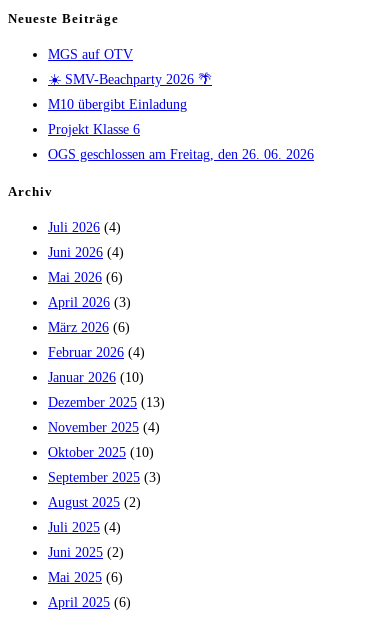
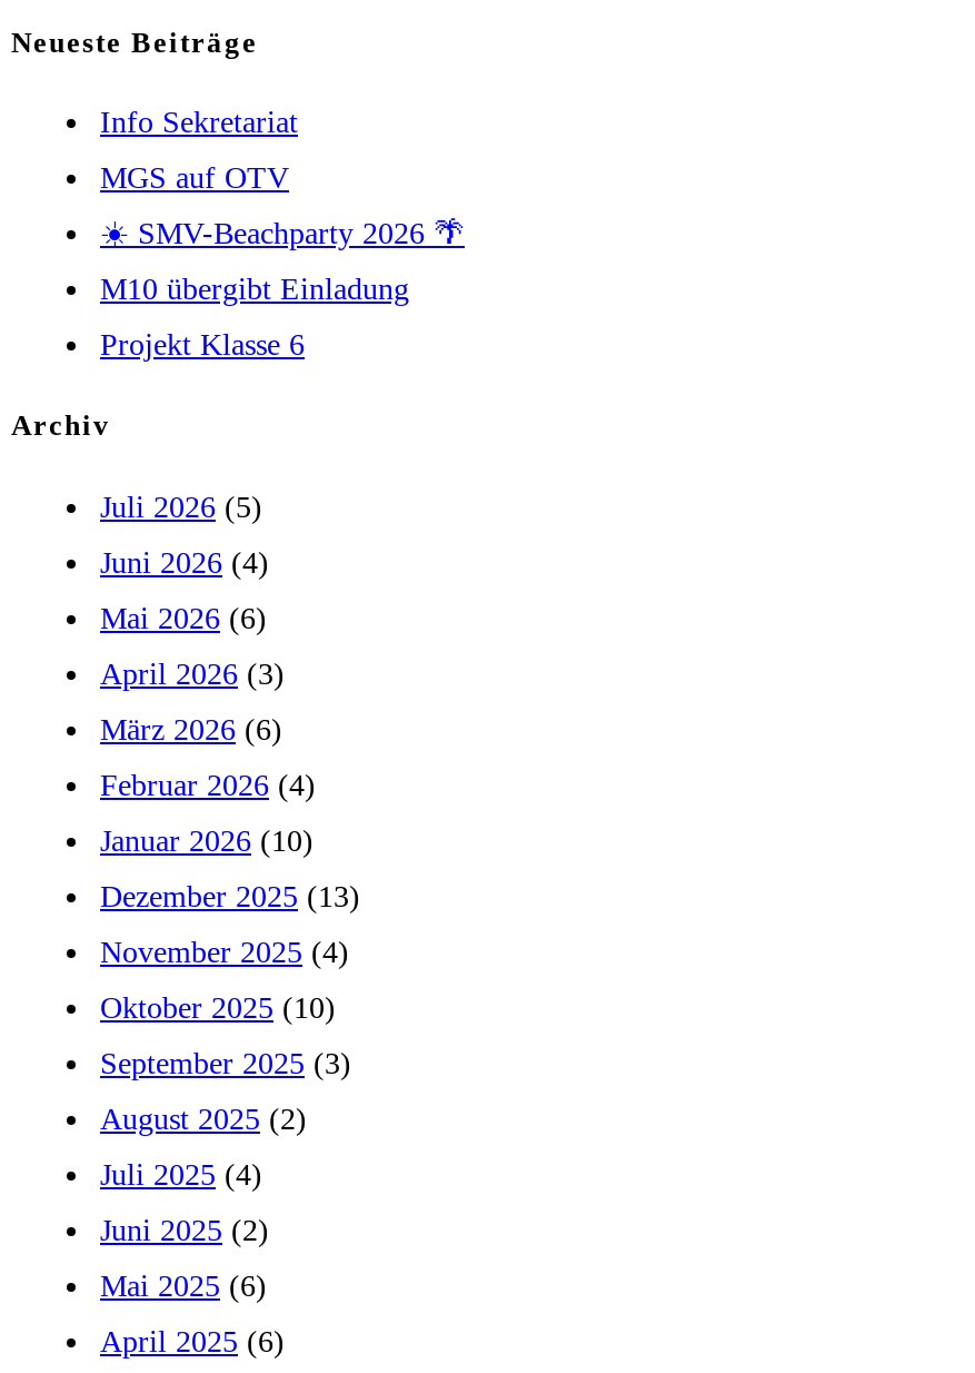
+ Info Sekretariat

moved down: MGS auf OTV | M10 übergibt Einladung | Projekt Klasse 6

- OGS geschlossen am Freitag, den 26. 06. 2026

- Juli 2026 (4)
+ Juli 2026 (5)
